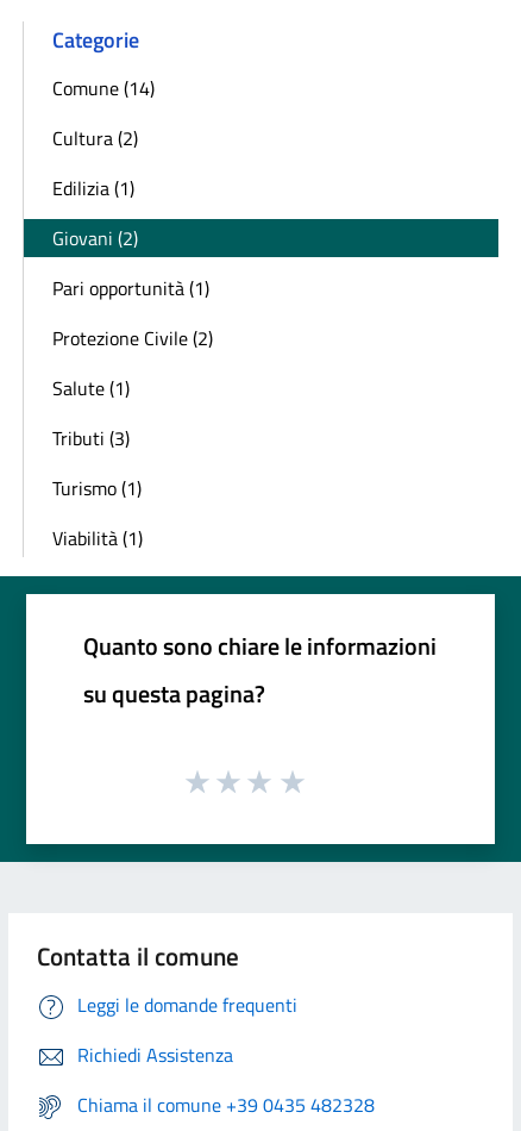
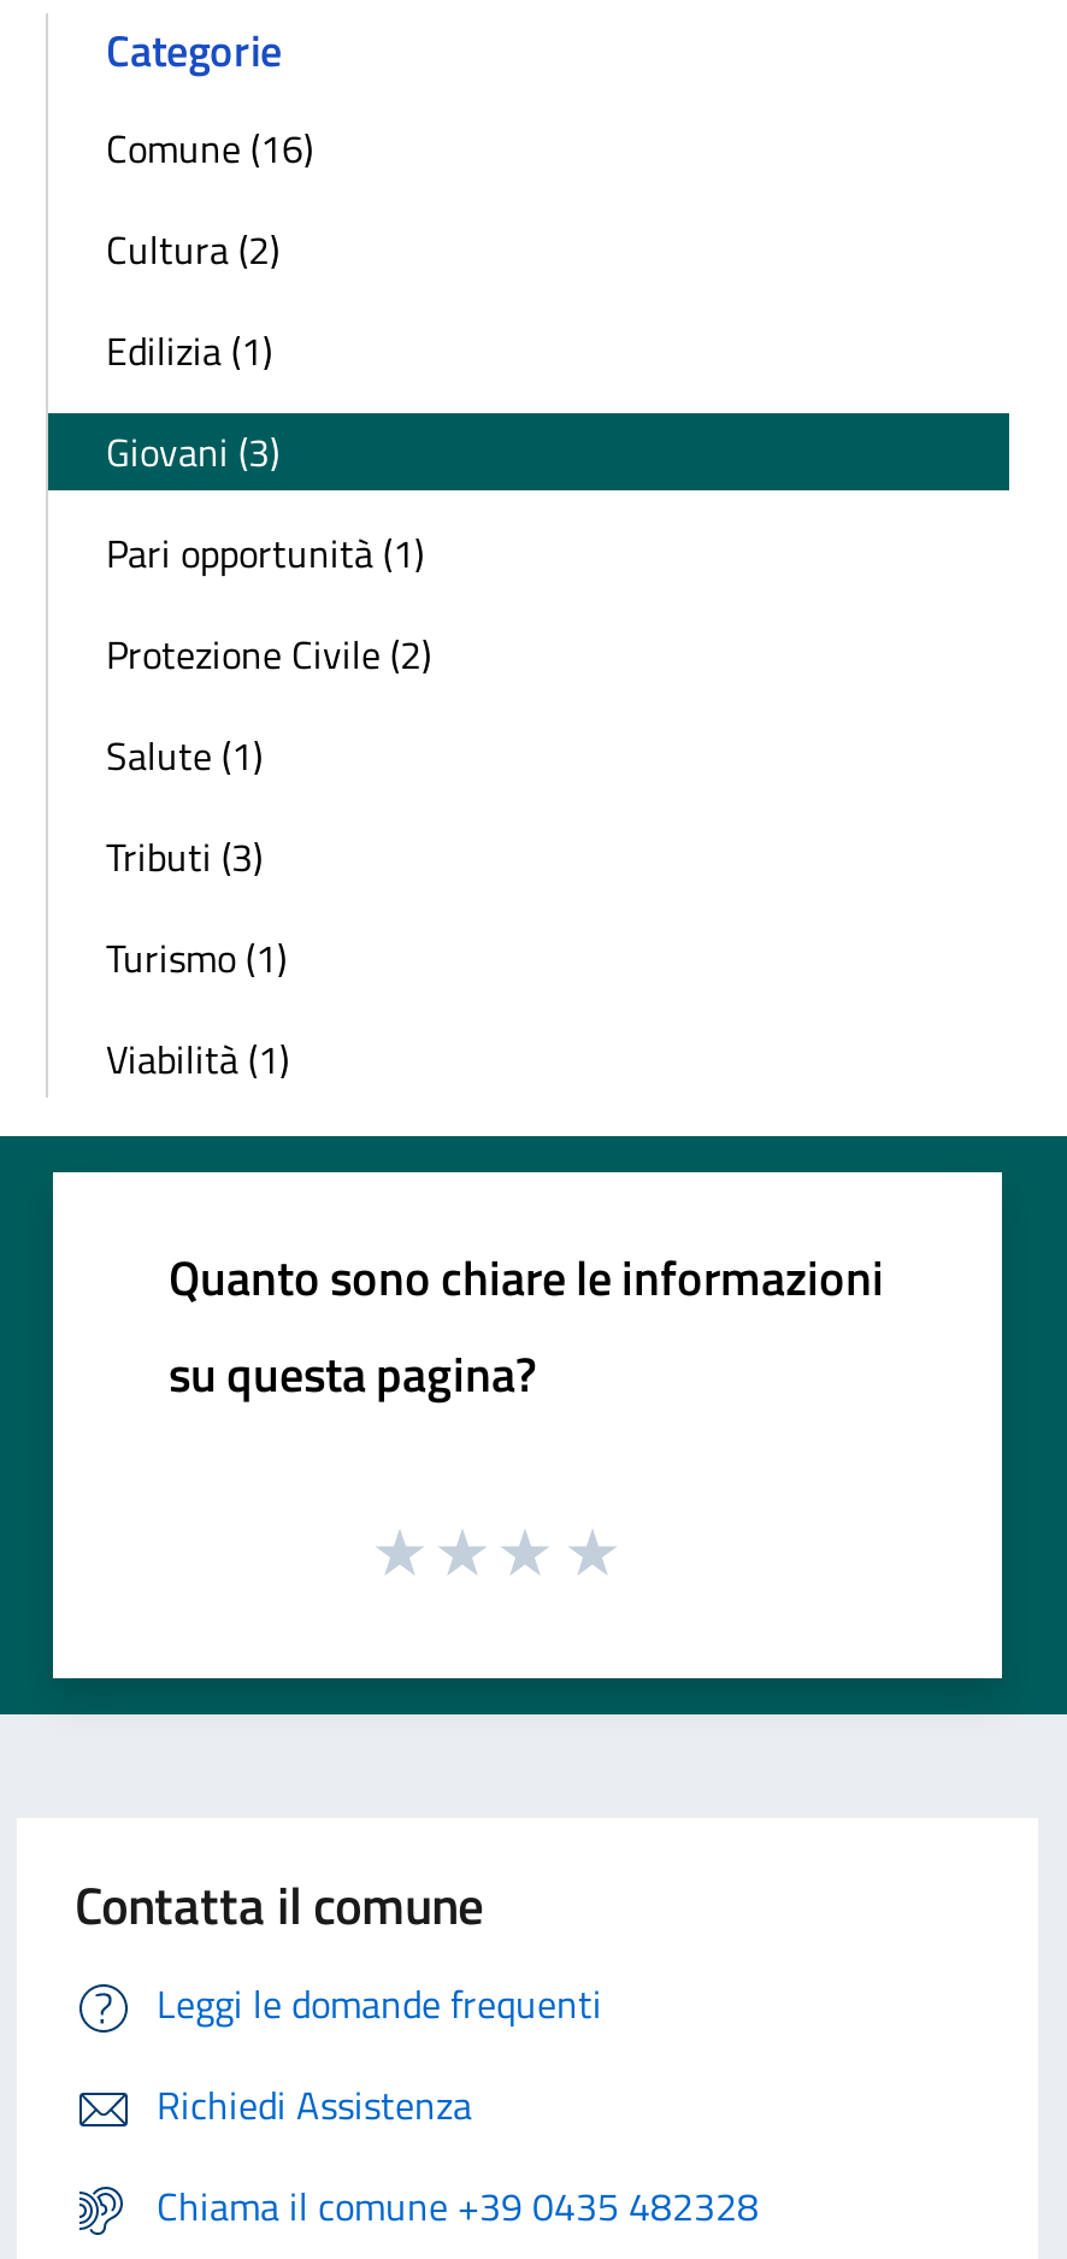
- Comune (14)
+ Comune (16)

- Giovani (2)
+ Giovani (3)
